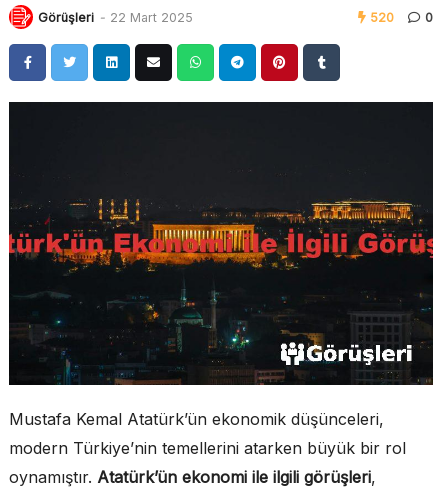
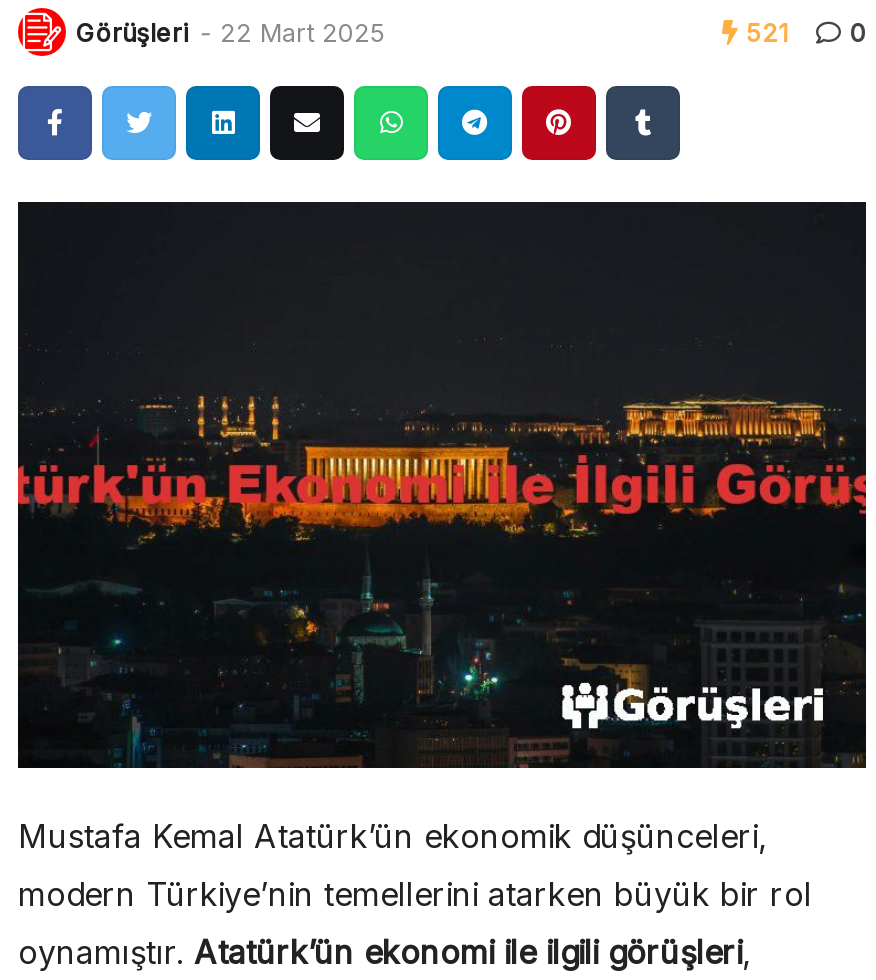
- 520 0
+ 521 0
